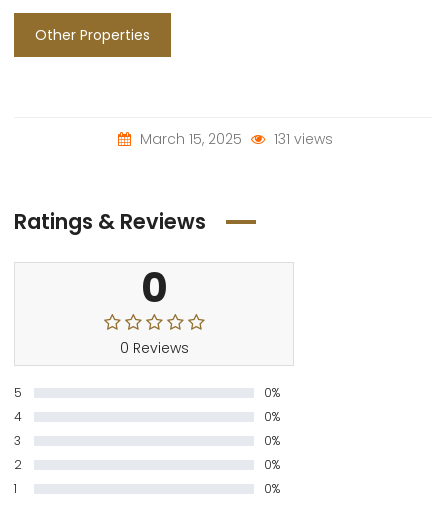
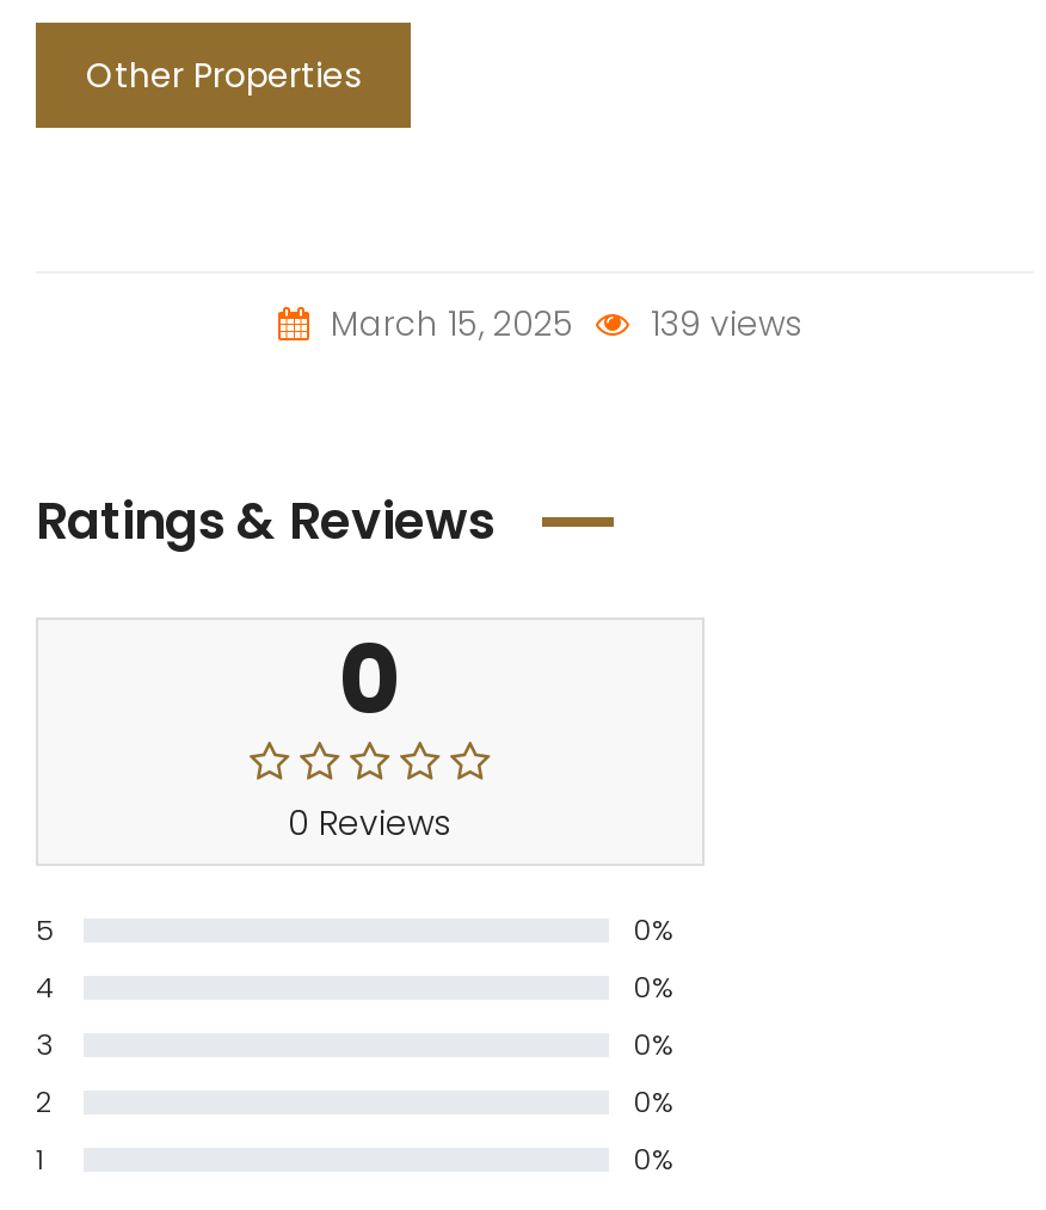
- March 15, 2025 131 views
+ March 15, 2025 139 views
